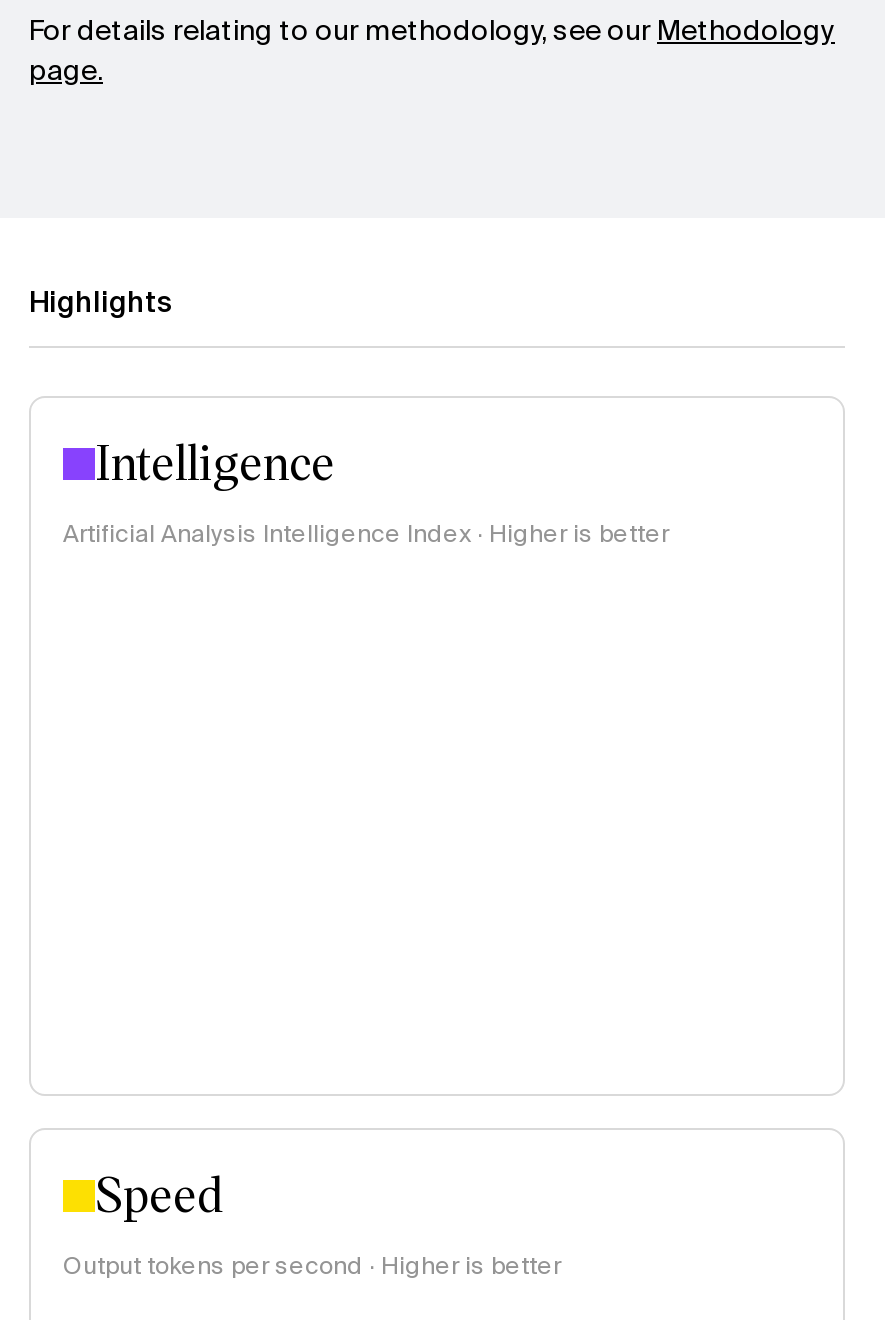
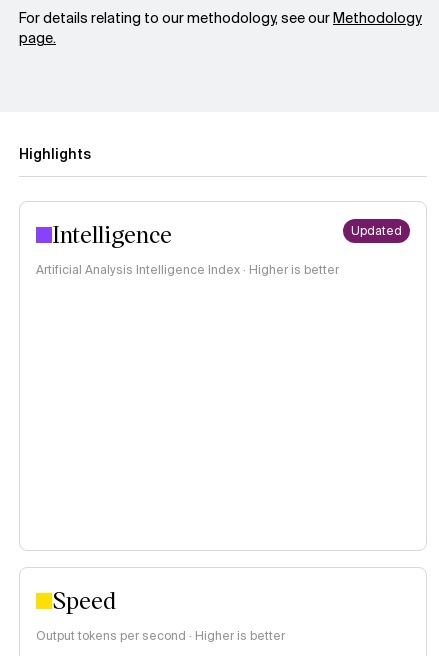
+ Updated
